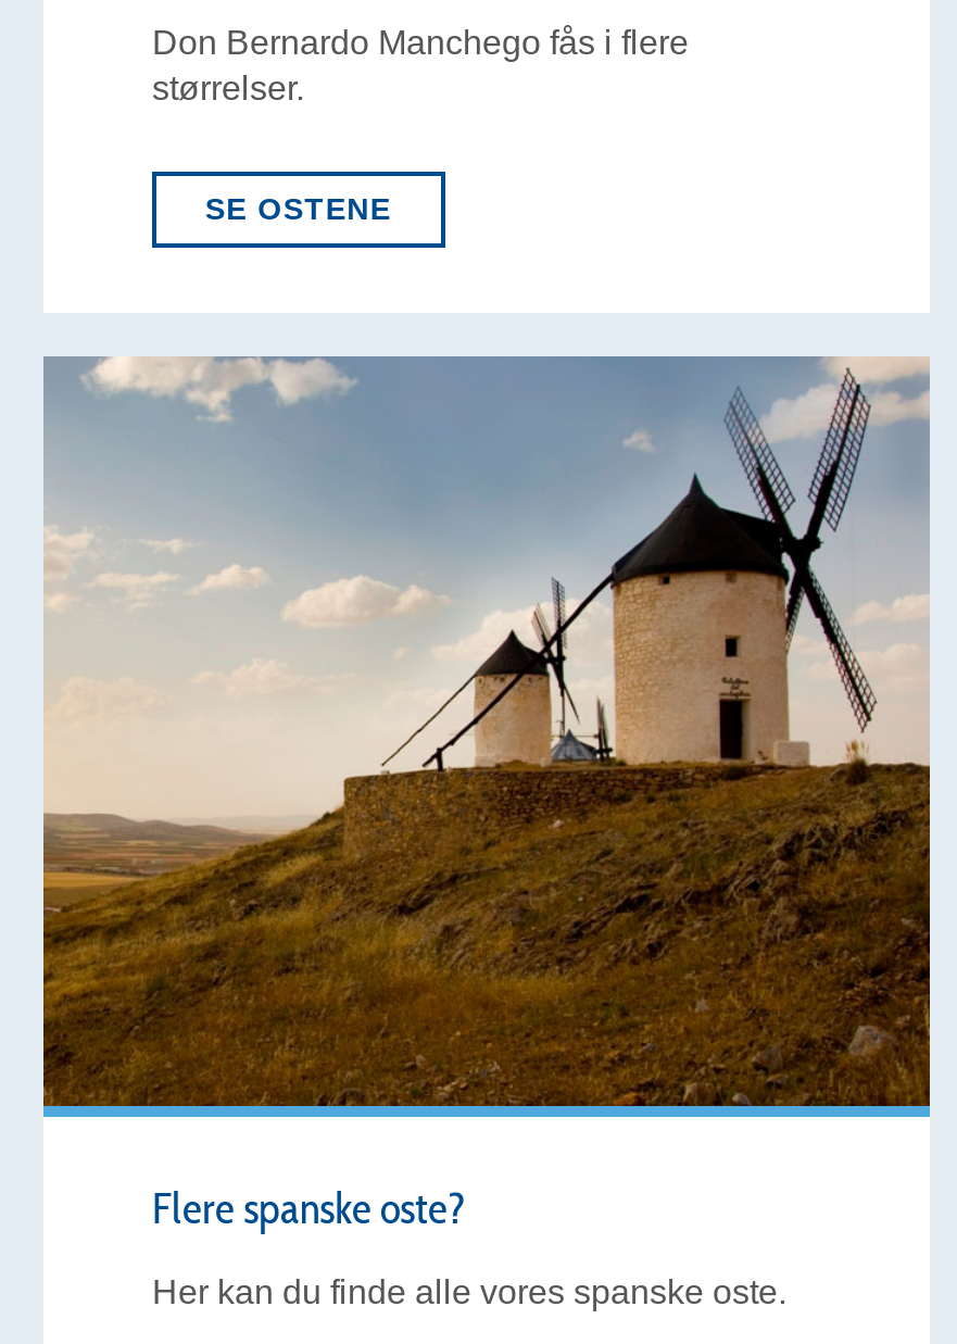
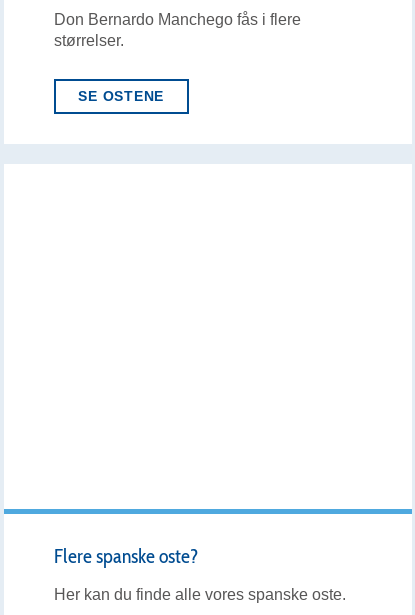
- [image]
